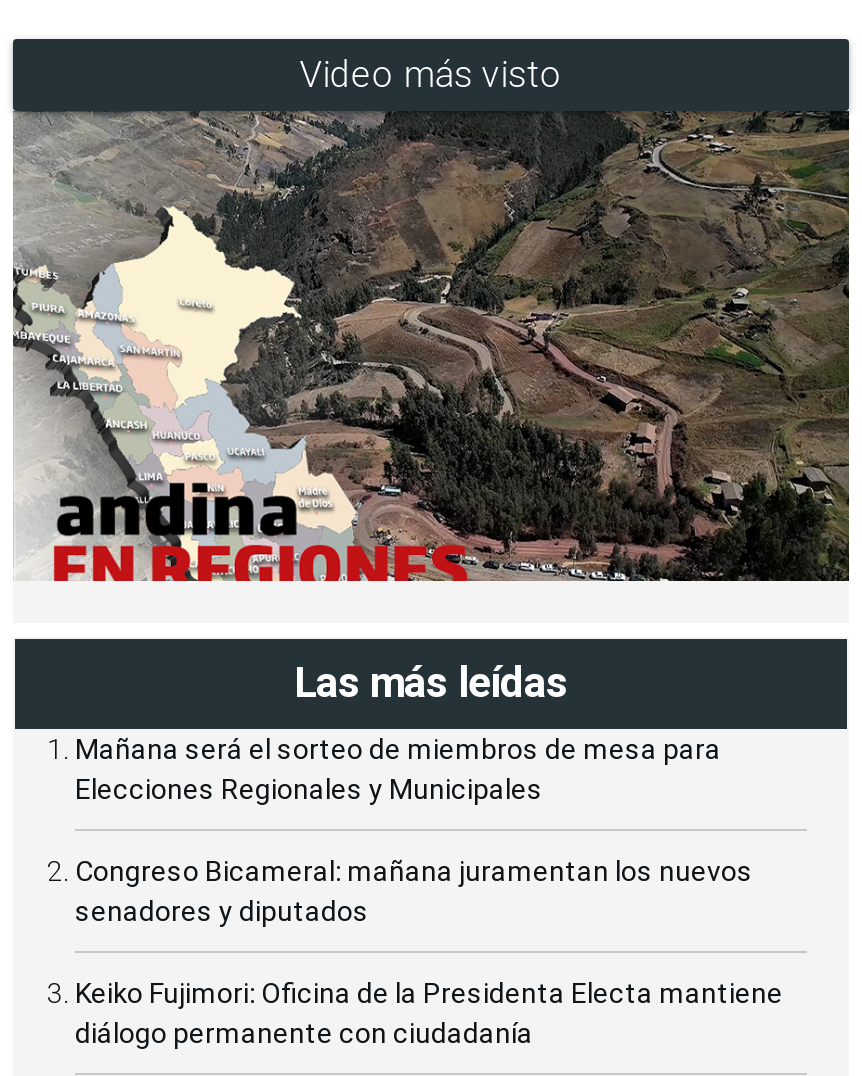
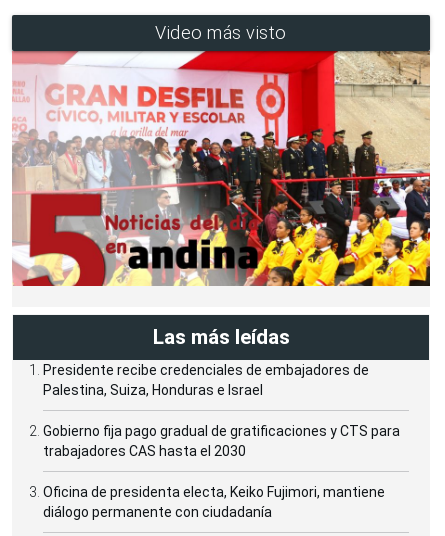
- [image]
+ [image]

- Mañana será el sorteo de miembros de mesa para
- Elecciones Regionales y Municipales
+ Presidente recibe credenciales de embajadores de
+ Palestina, Suiza, Honduras e Israel

- Congreso Bicameral: mañana juramentan los nuevos
- senadores y diputados
+ Gobierno fija pago gradual de gratificaciones y CTS para
+ trabajadores CAS hasta el 2030

- Keiko Fujimori: Oficina de la Presidenta Electa mantiene
+ Oficina de presidenta electa, Keiko Fujimori, mantiene
